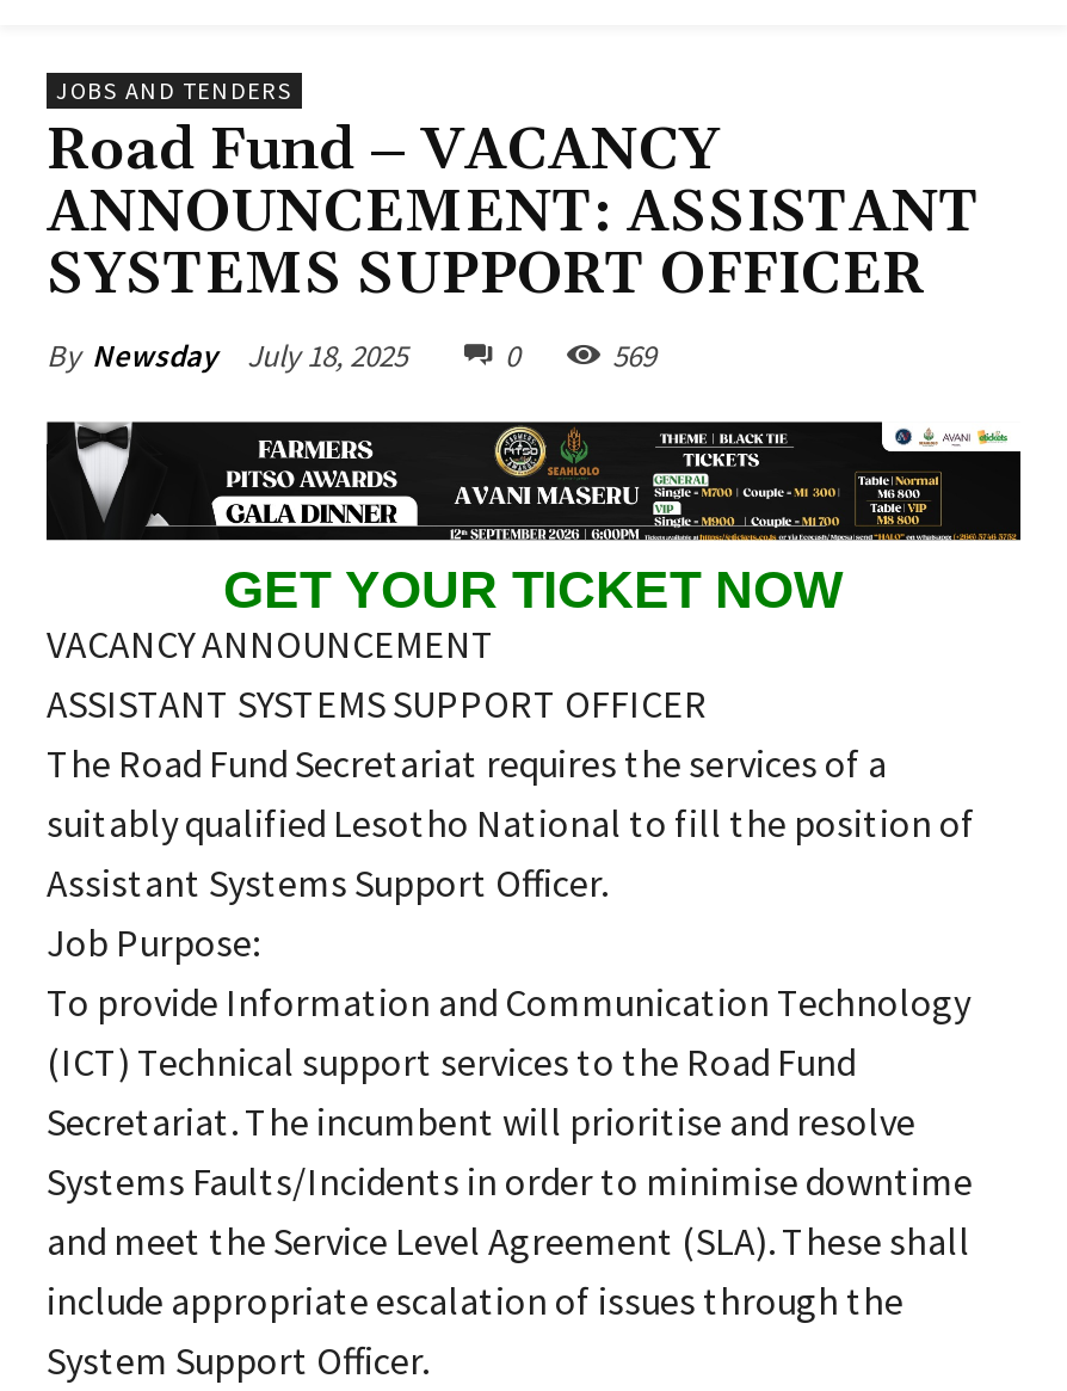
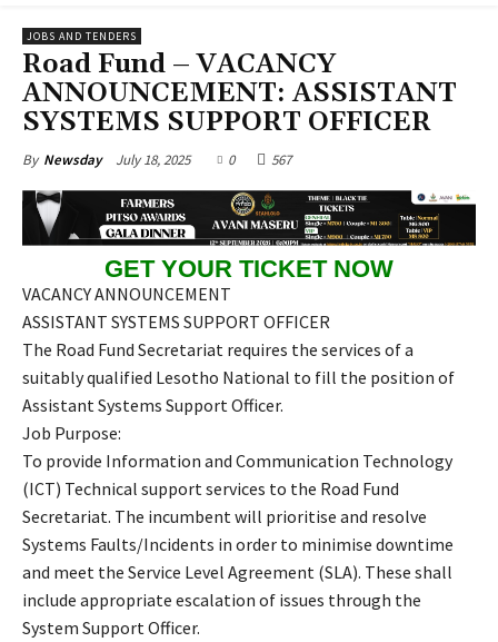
- 569
+ 567
